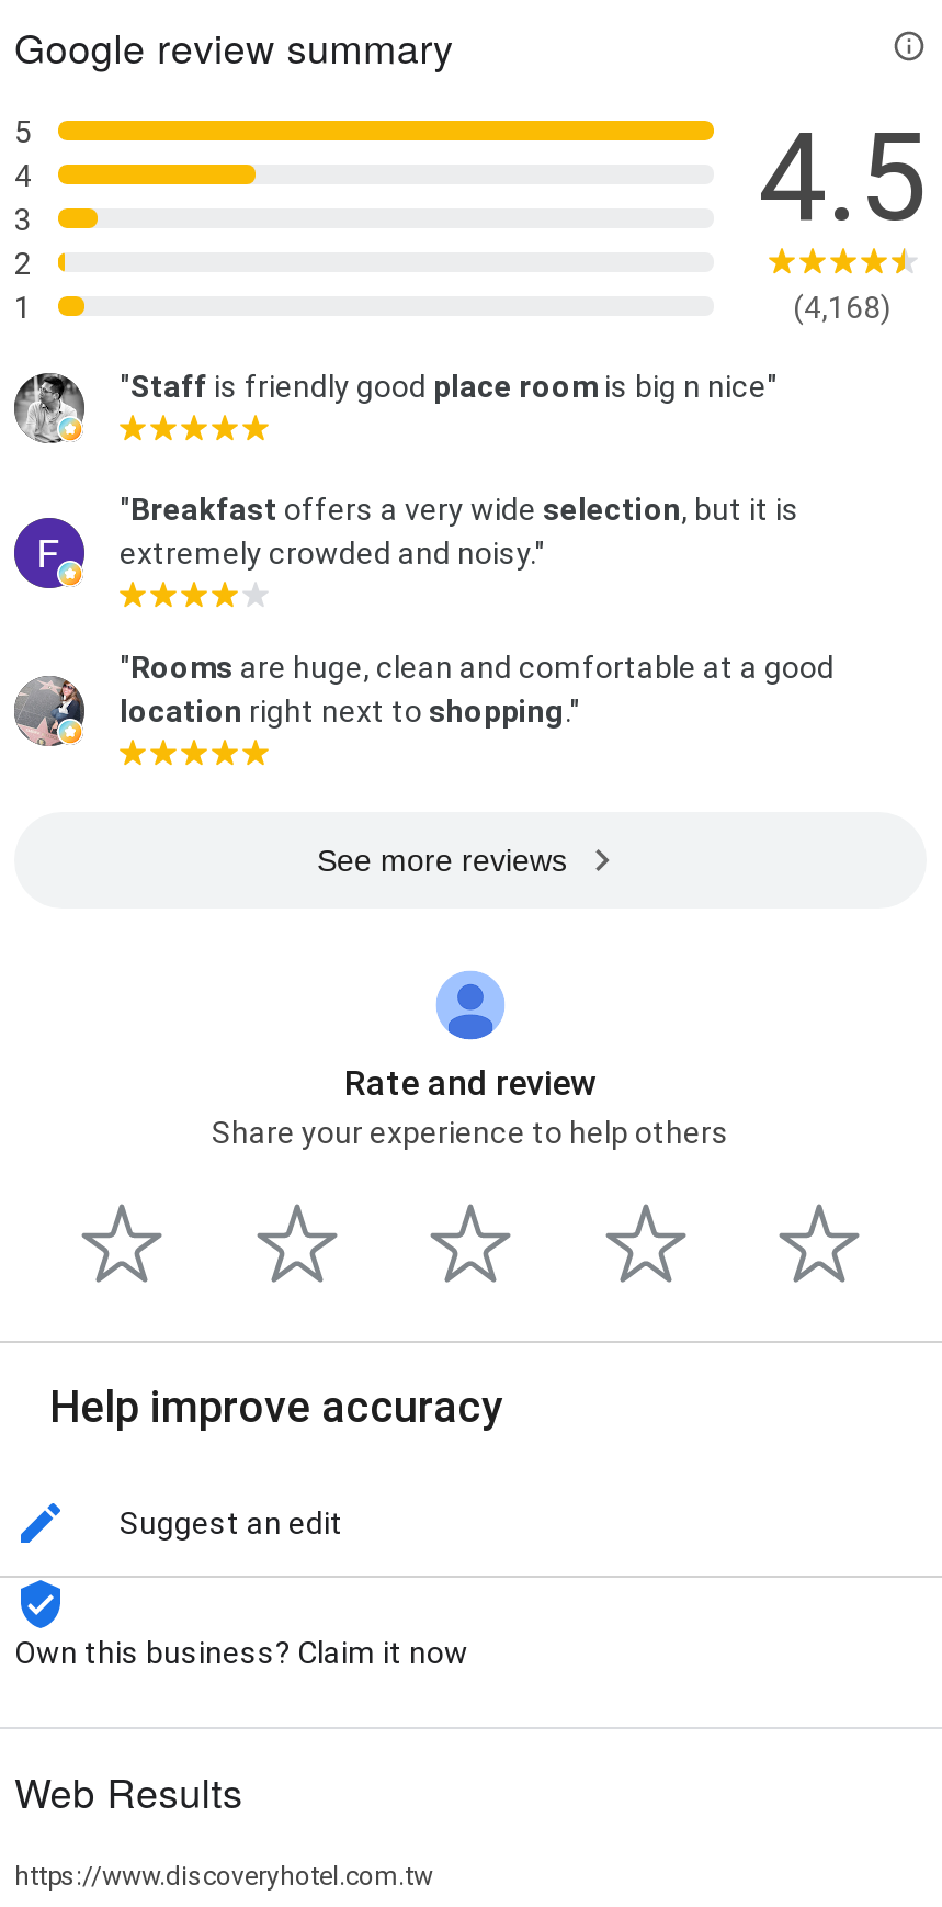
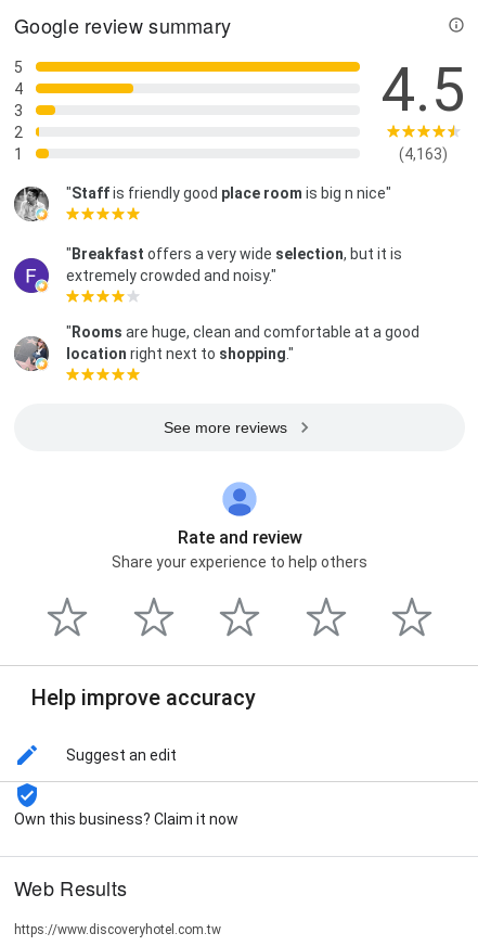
- (4,168)
+ (4,163)
